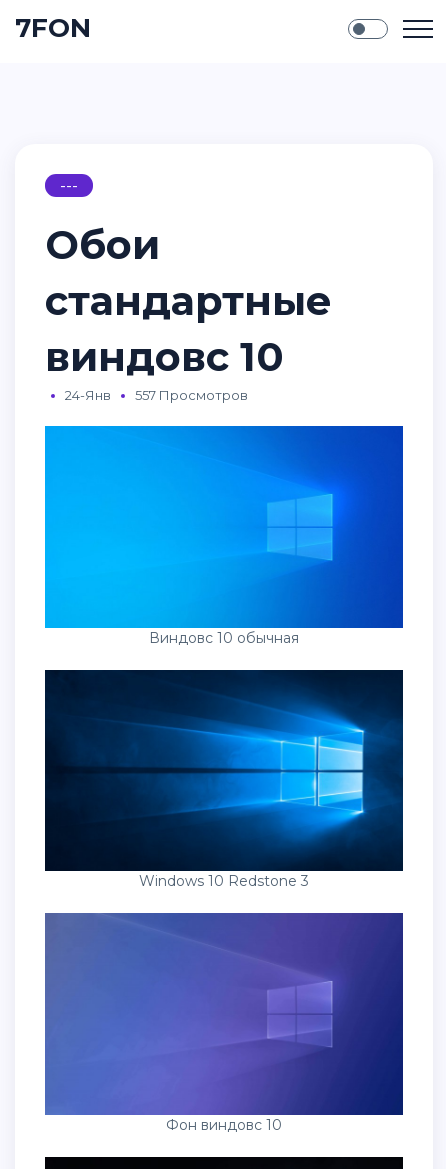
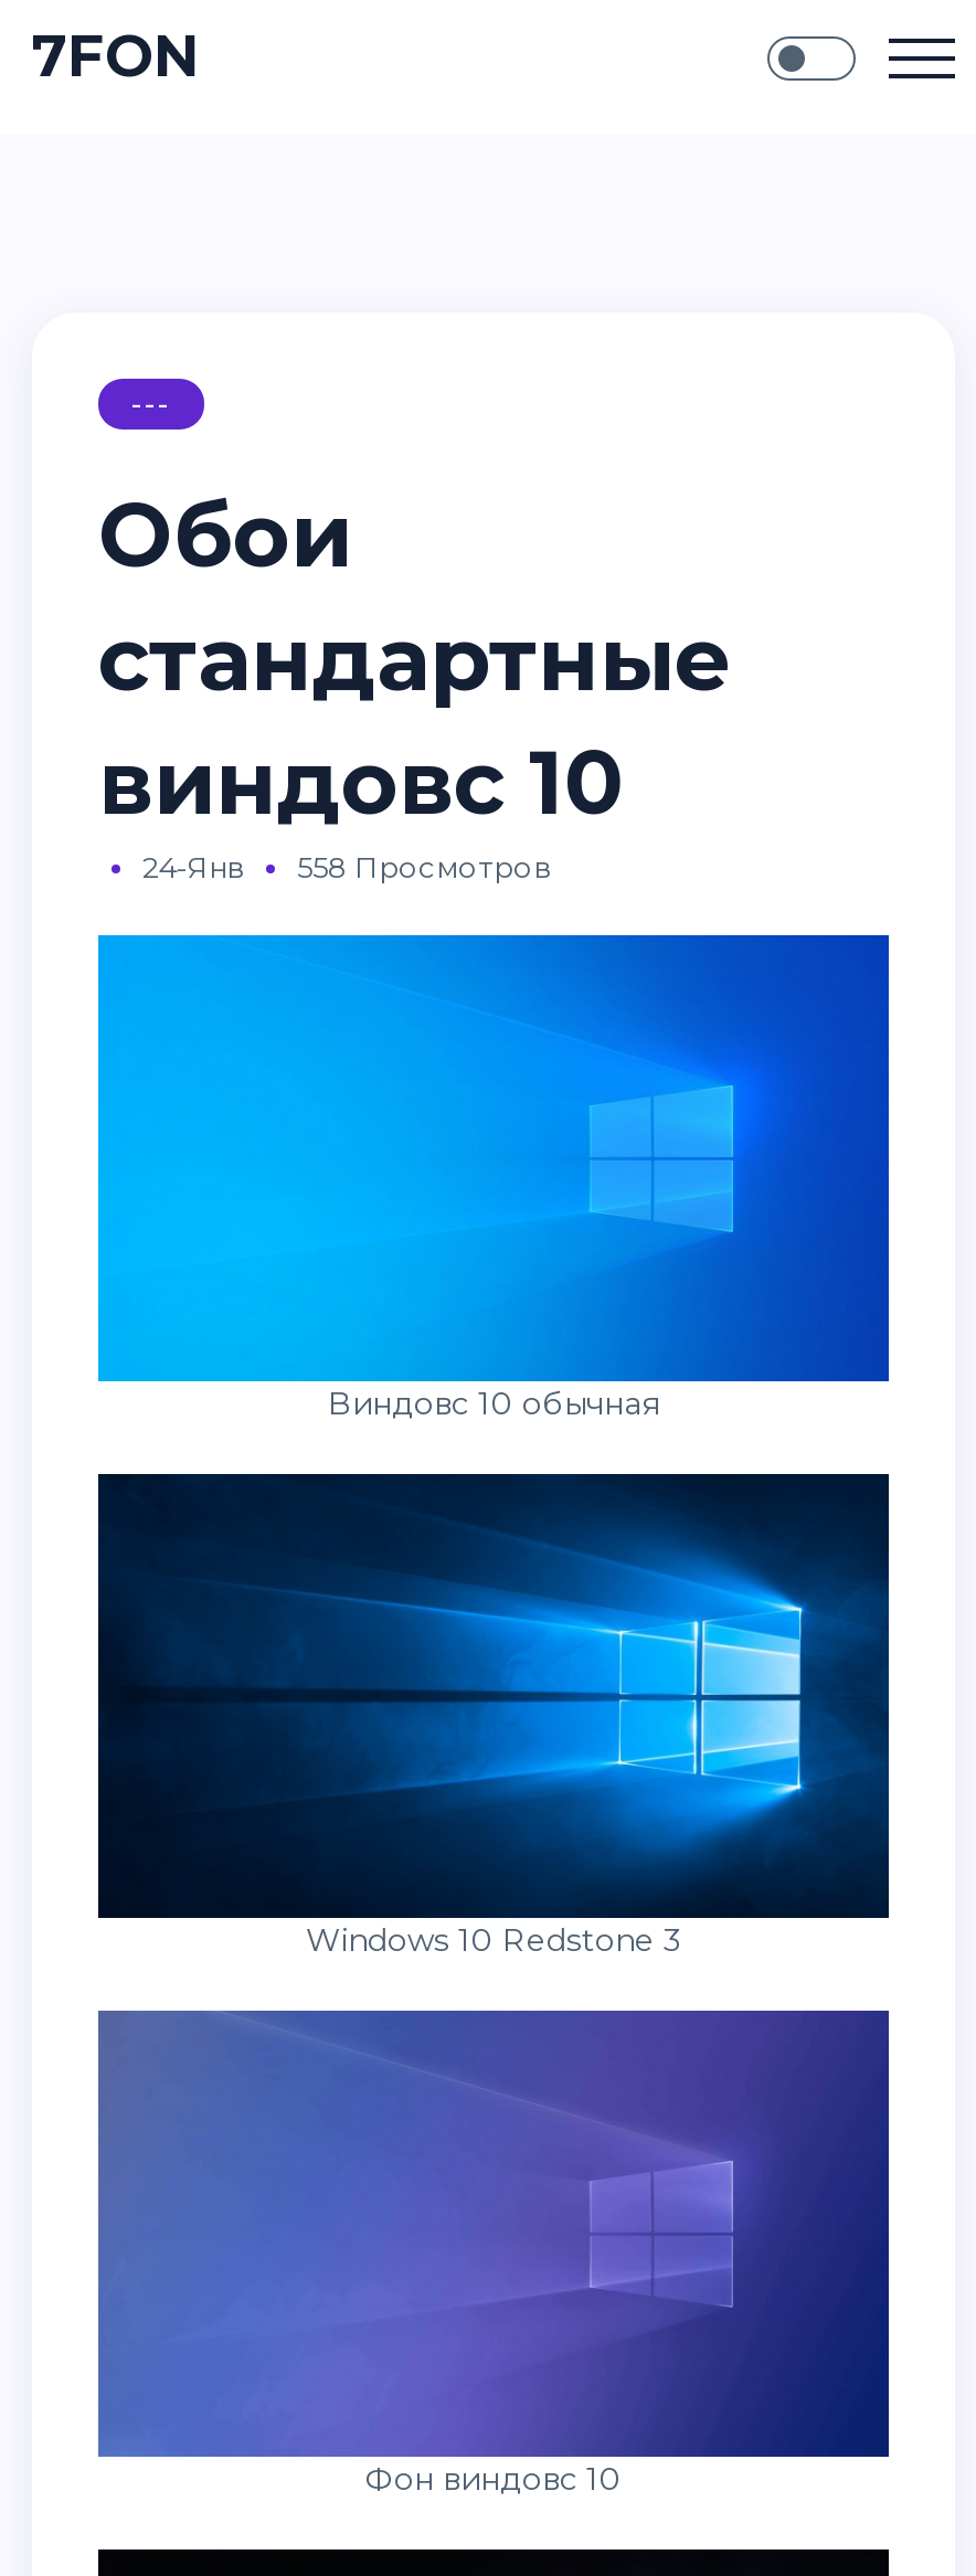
- 24-Янв 557 Просмотров
+ 24-Янв 558 Просмотров
